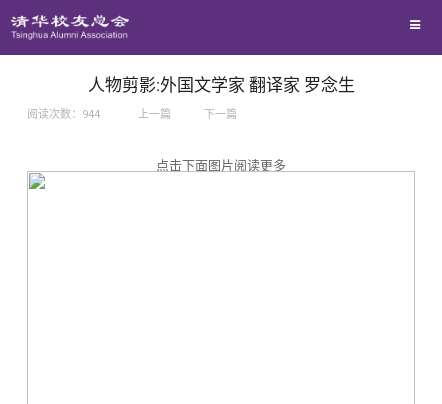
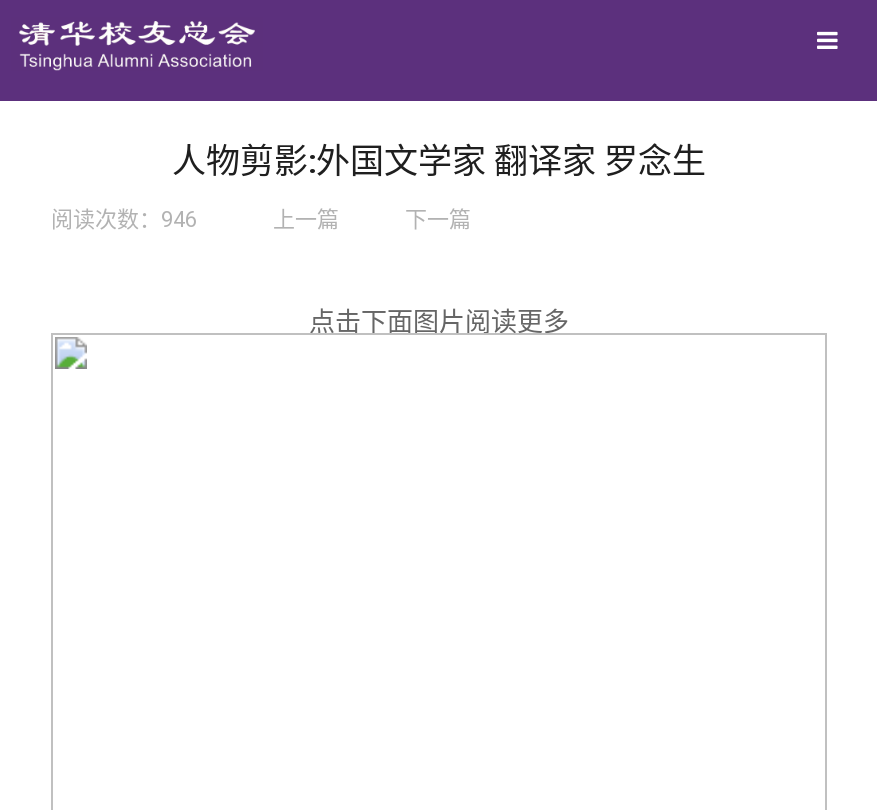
- 阅读次数：944
+ 阅读次数：946
